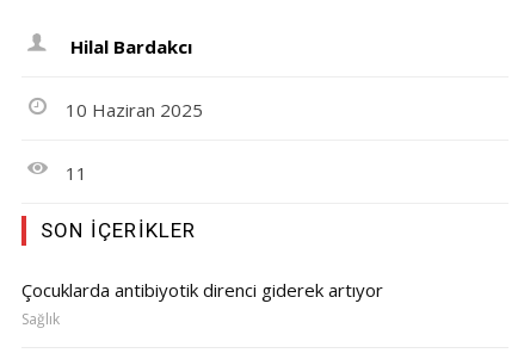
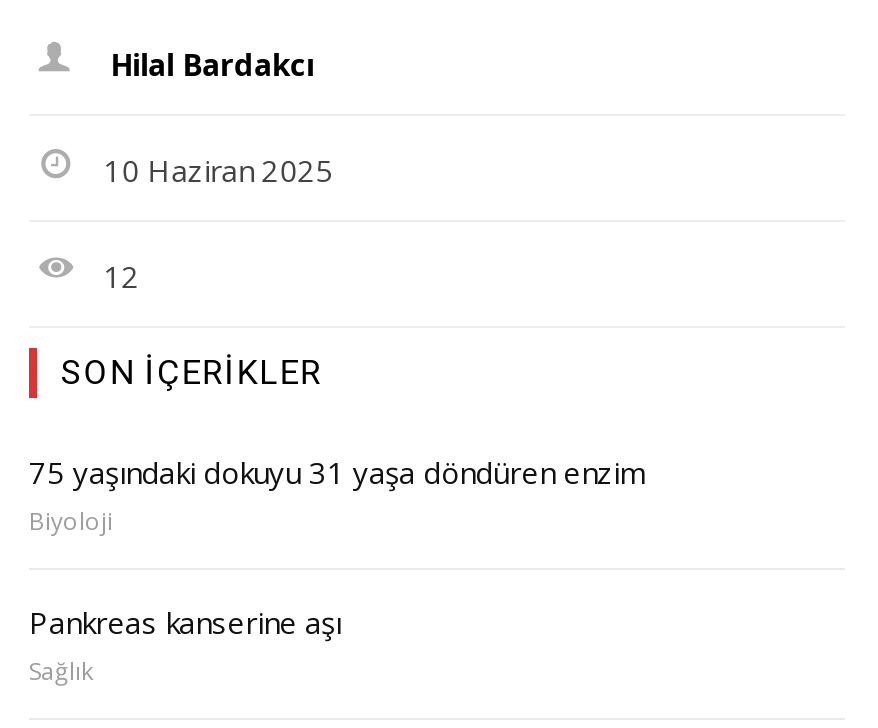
- 11
+ 12

- Çocuklarda antibiyotik direnci giderek artıyor
+ 75 yaşındaki dokuyu 31 yaşa döndüren enzim
+ Biyoloji
+ Pankreas kanserine aşı
